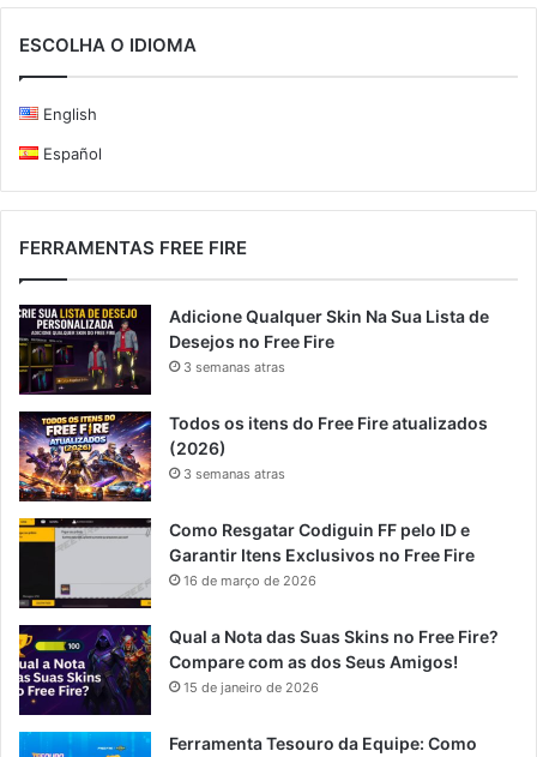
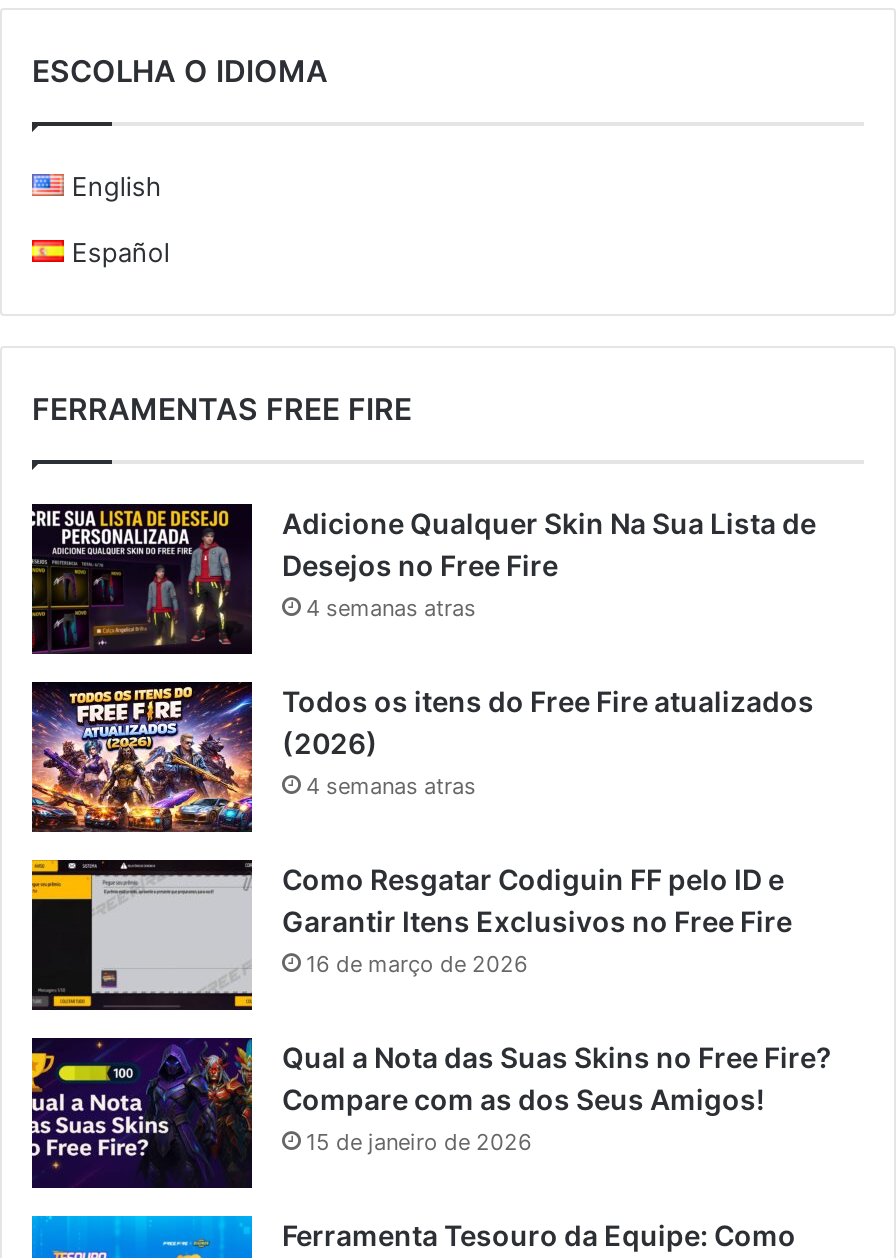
- 3 semanas atras
+ 4 semanas atras

- 3 semanas atras
+ 4 semanas atras
